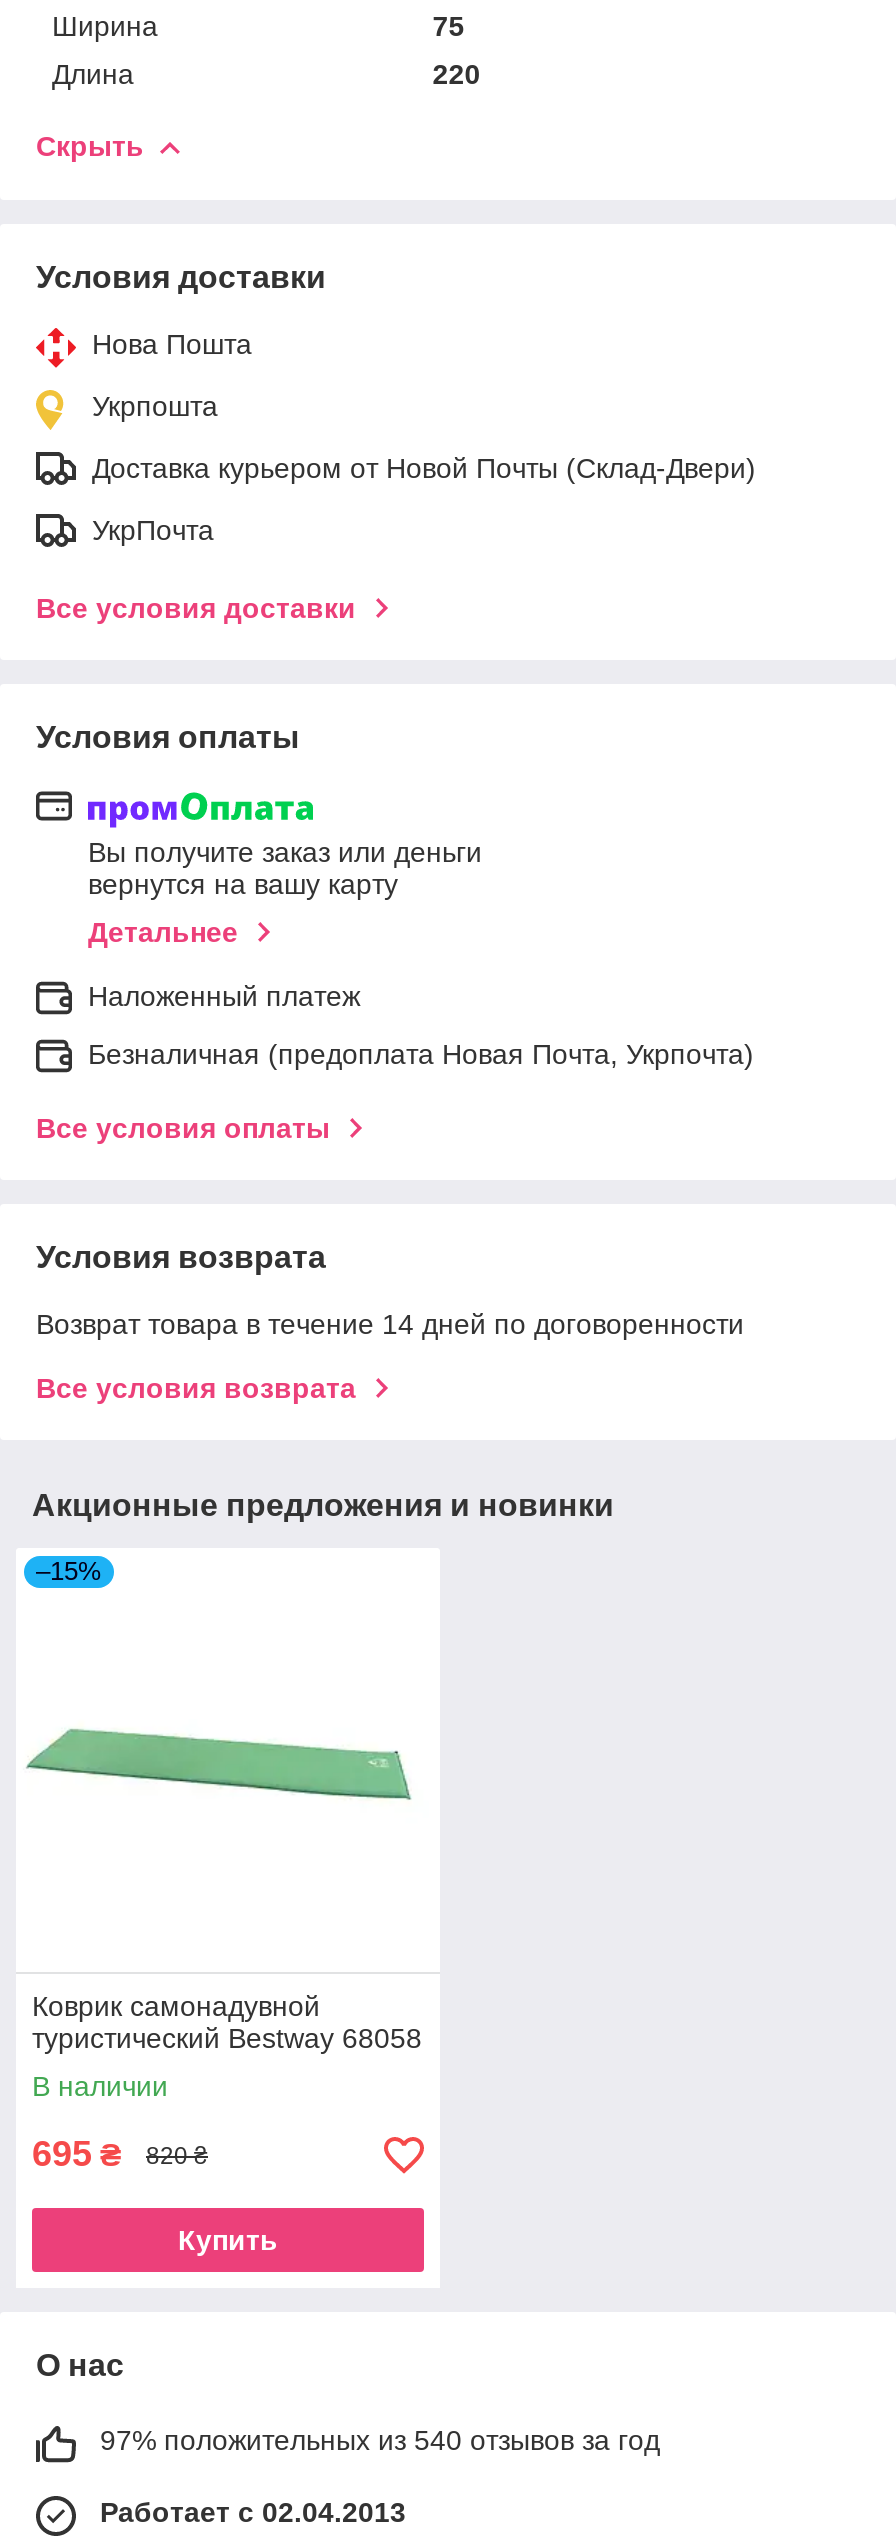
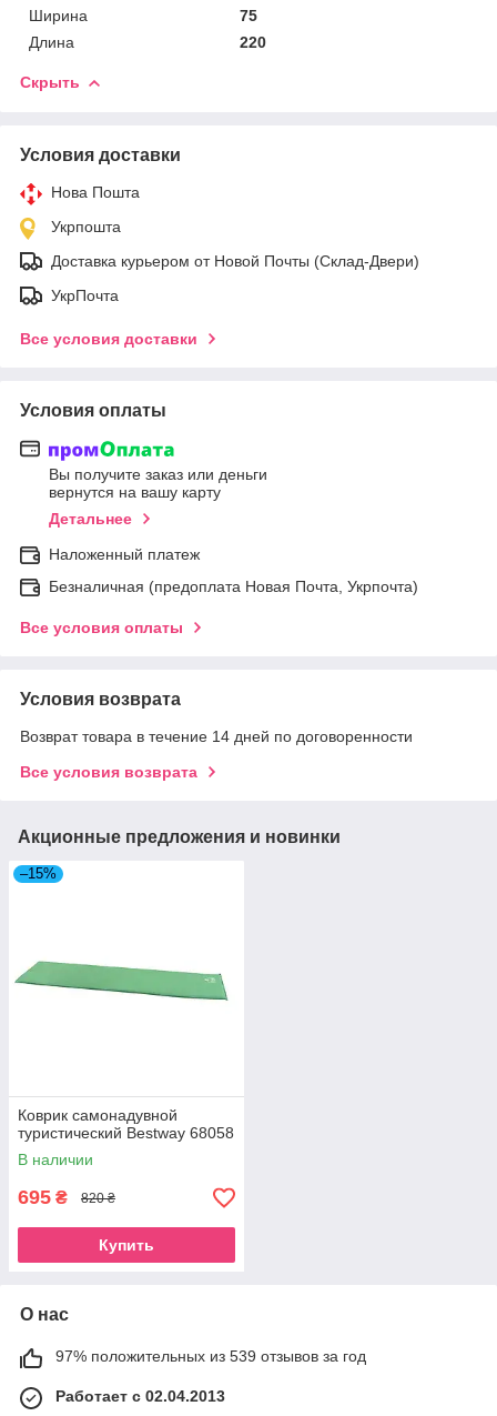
- 97% положительных из 540 отзывов за год
+ 97% положительных из 539 отзывов за год
